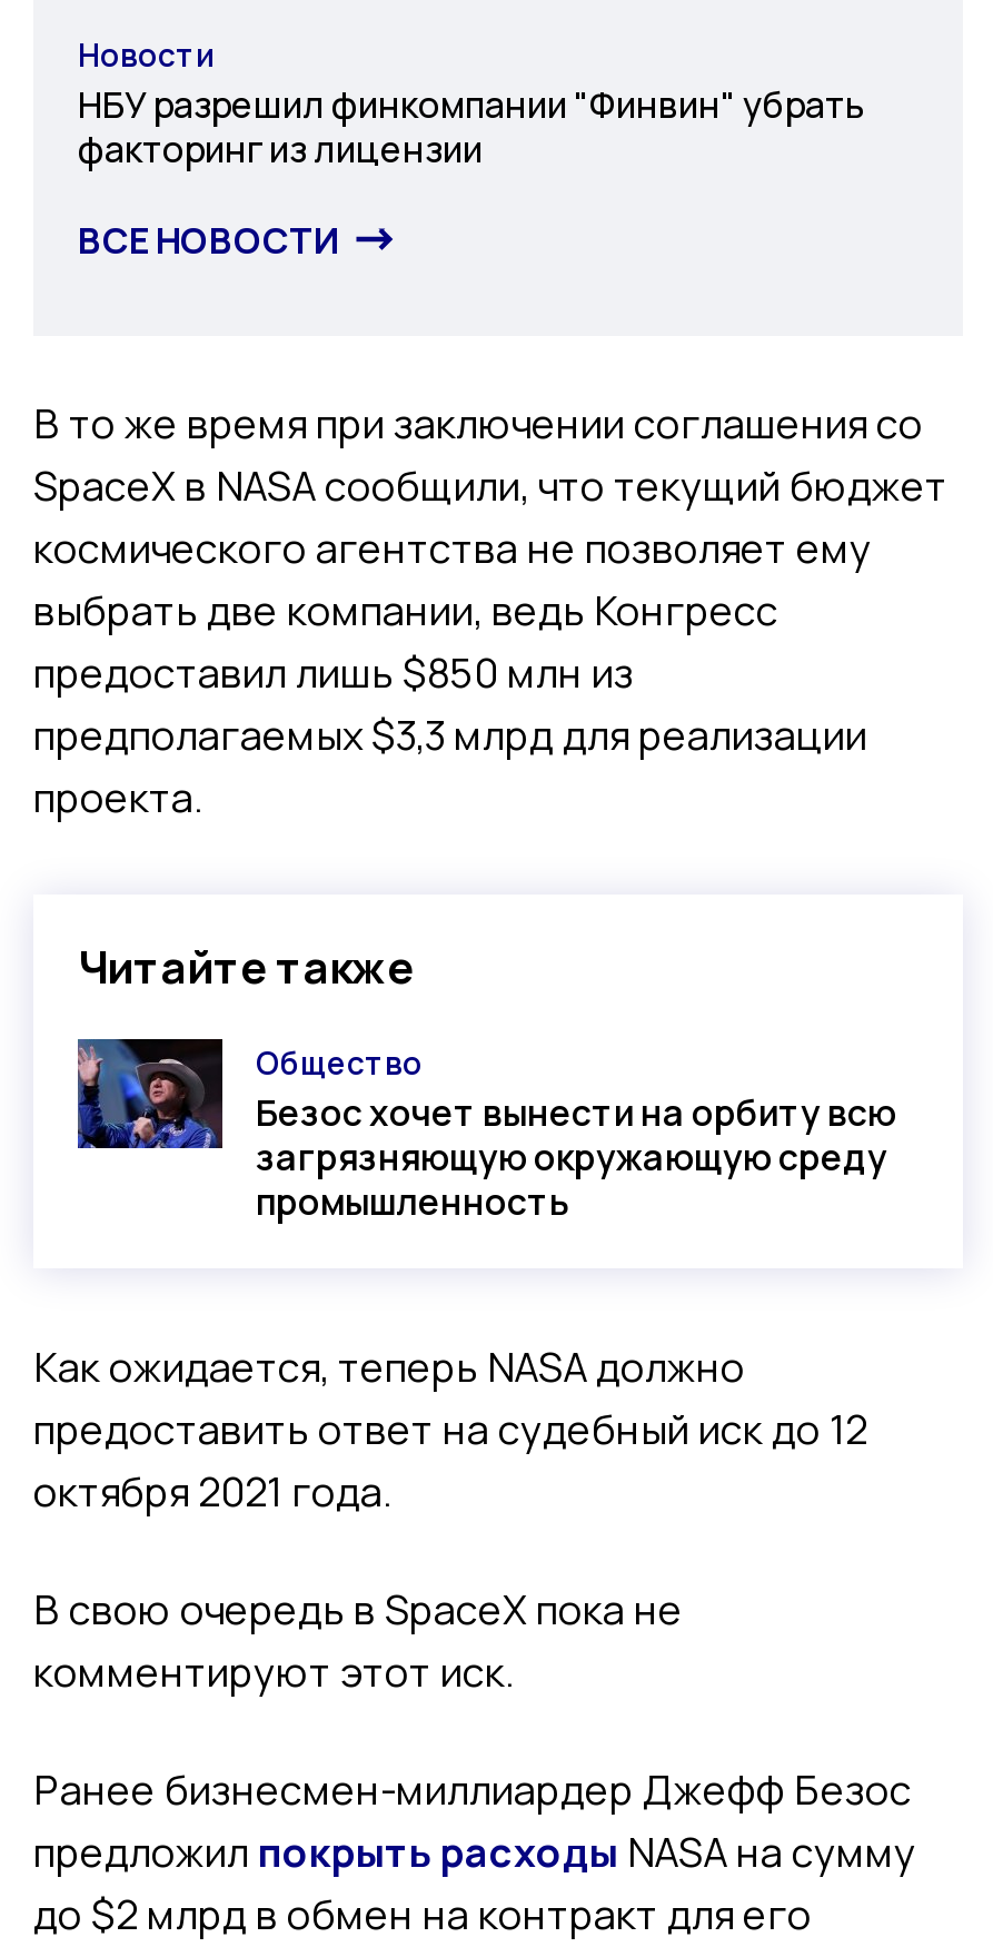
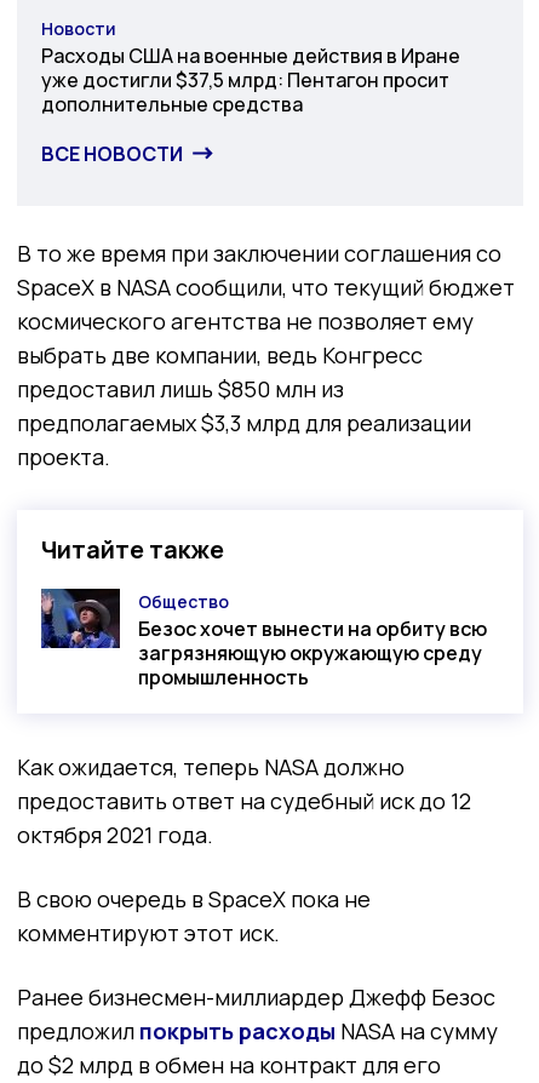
- НБУ разрешил финкомпании "Финвин" убрать
- факторинг из лицензии
+ Расходы США на военные действия в Иране
+ уже достигли $37,5 млрд: Пентагон просит
+ дополнительные средства
